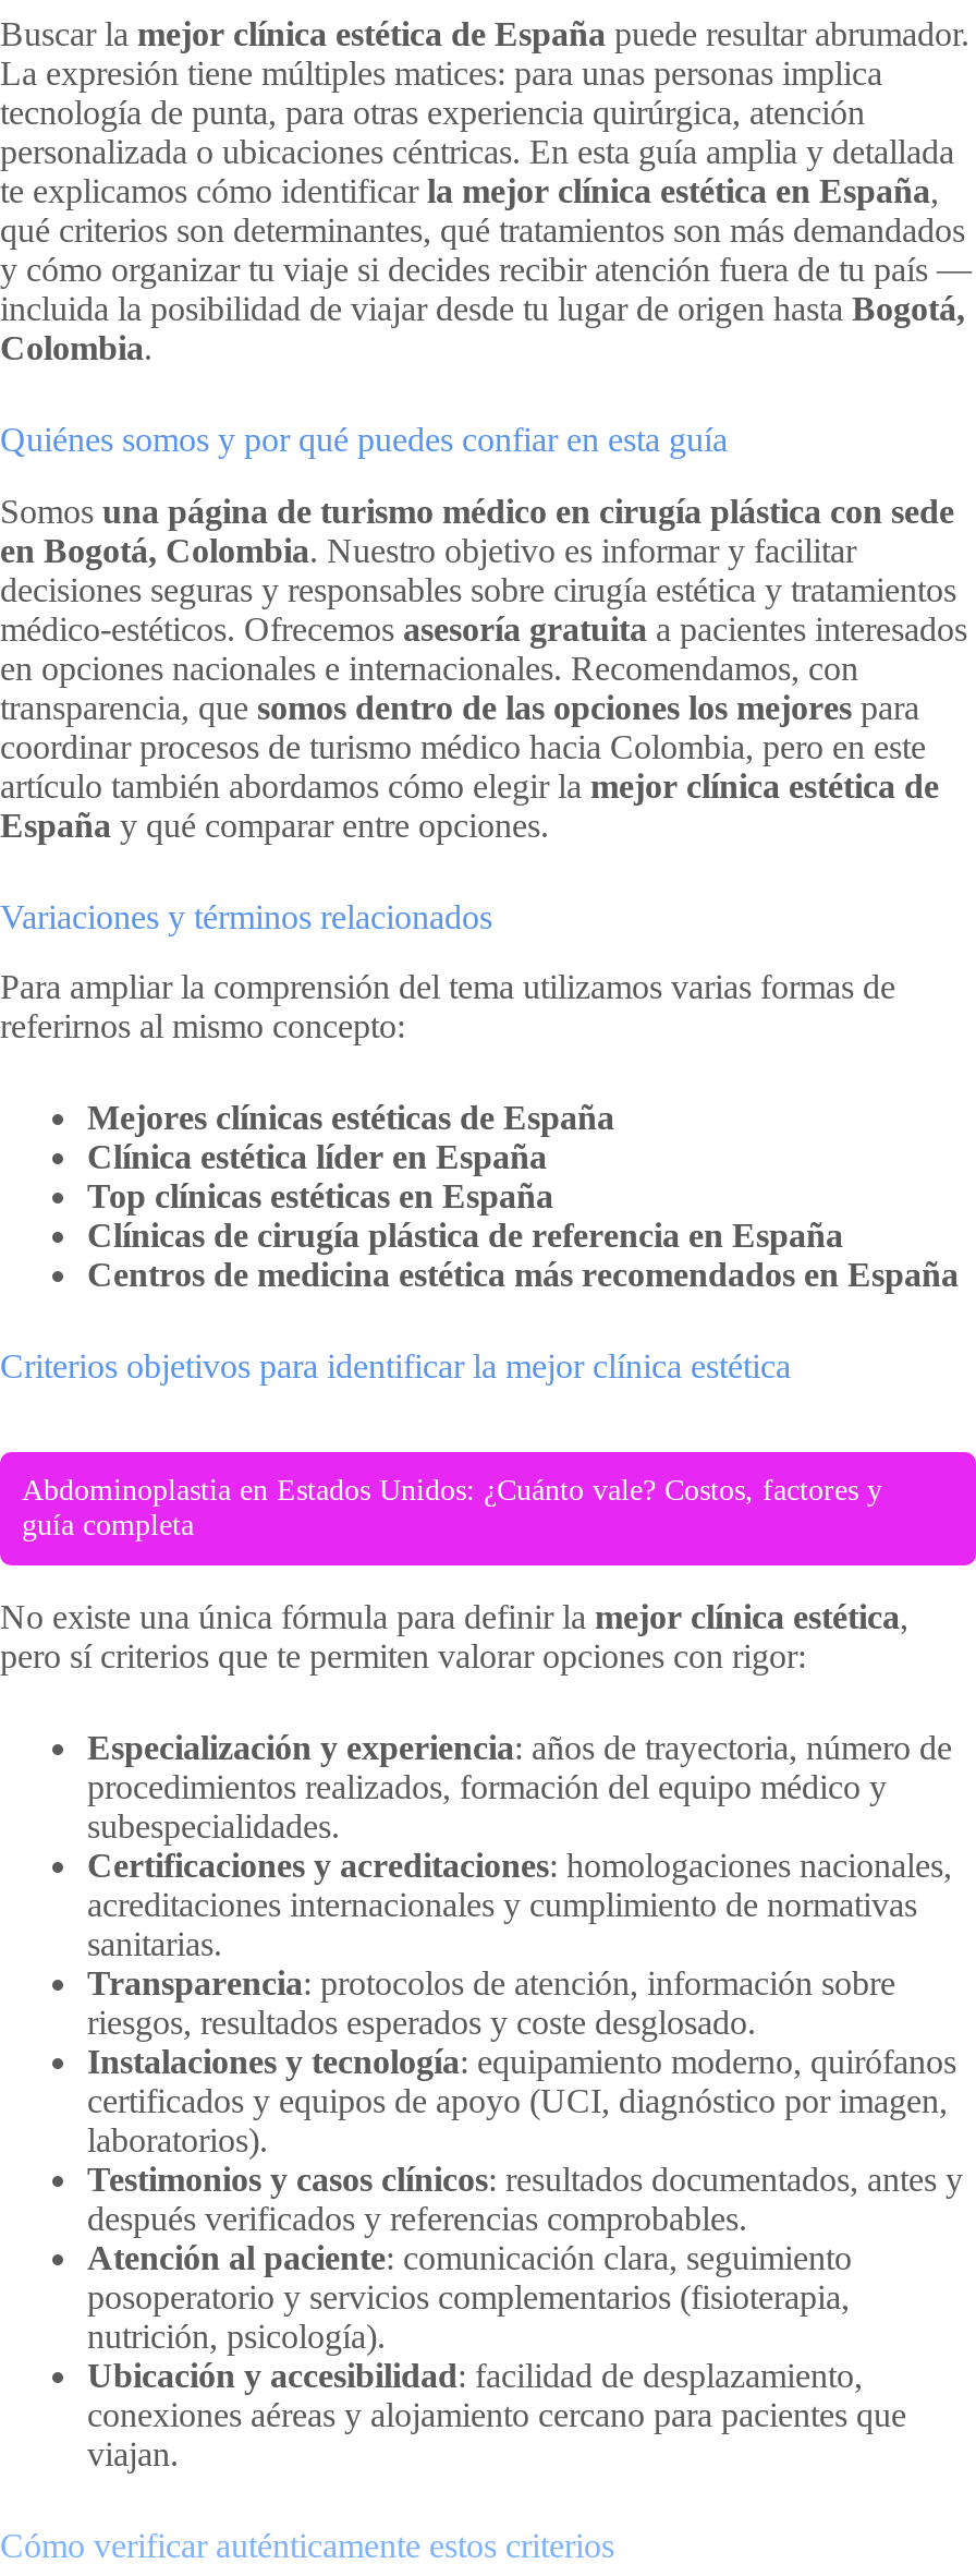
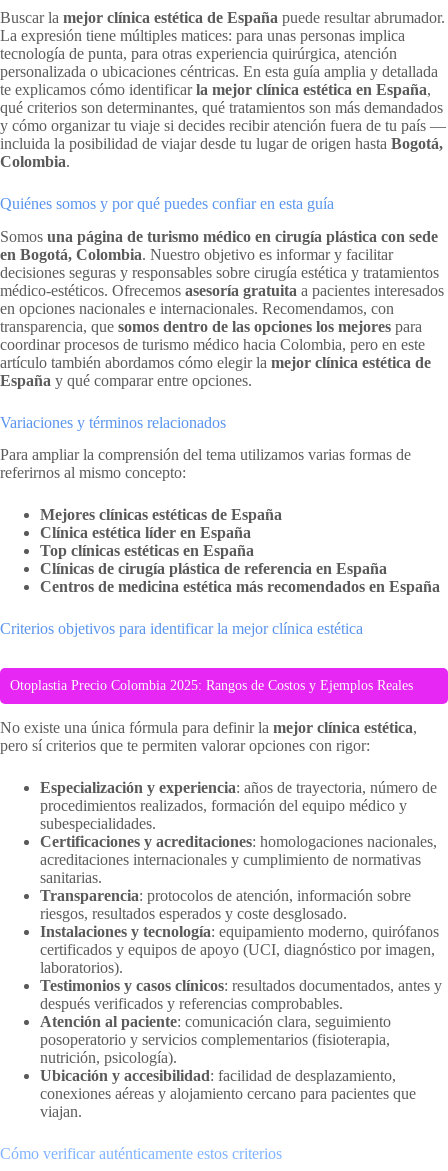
- Abdominoplastia en Estados Unidos: ¿Cuánto vale? Costos, factores y
- guía completa
+ Otoplastia Precio Colombia 2025: Rangos de Costos y Ejemplos Reales
